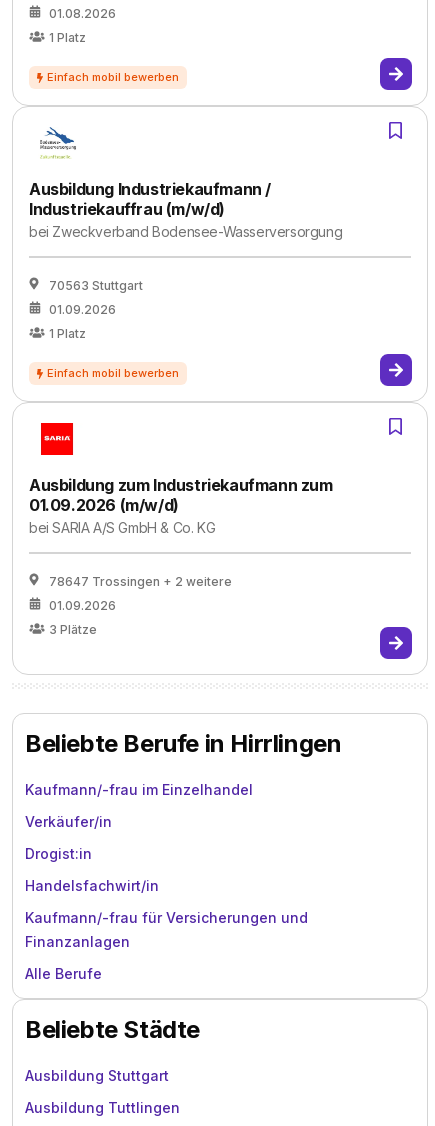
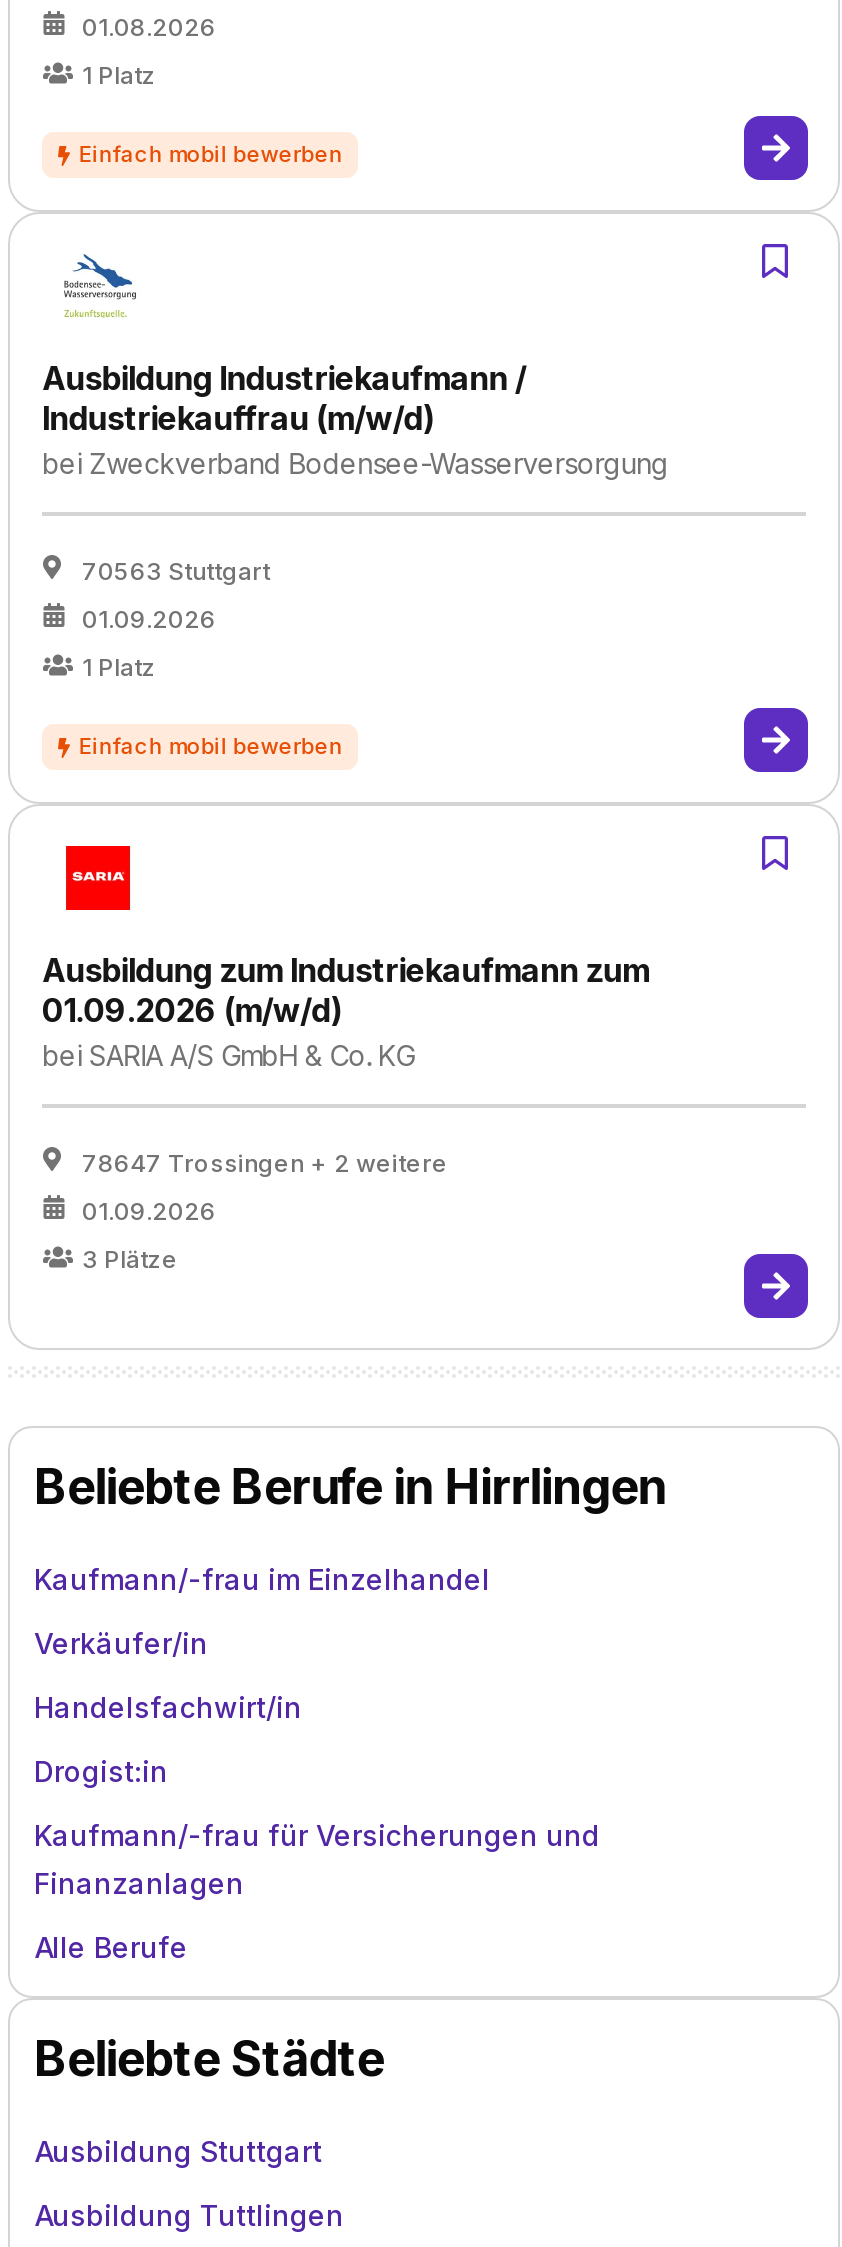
moved down: Drogist:in

moved up: Handelsfachwirt/in
